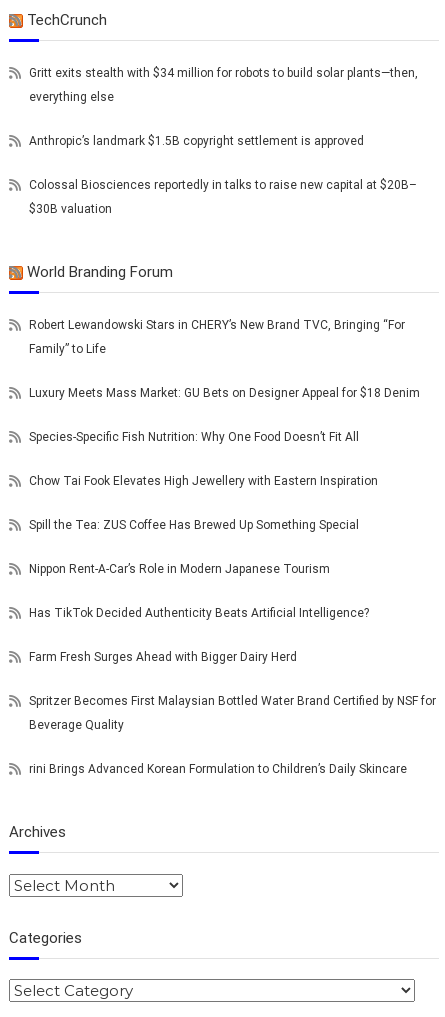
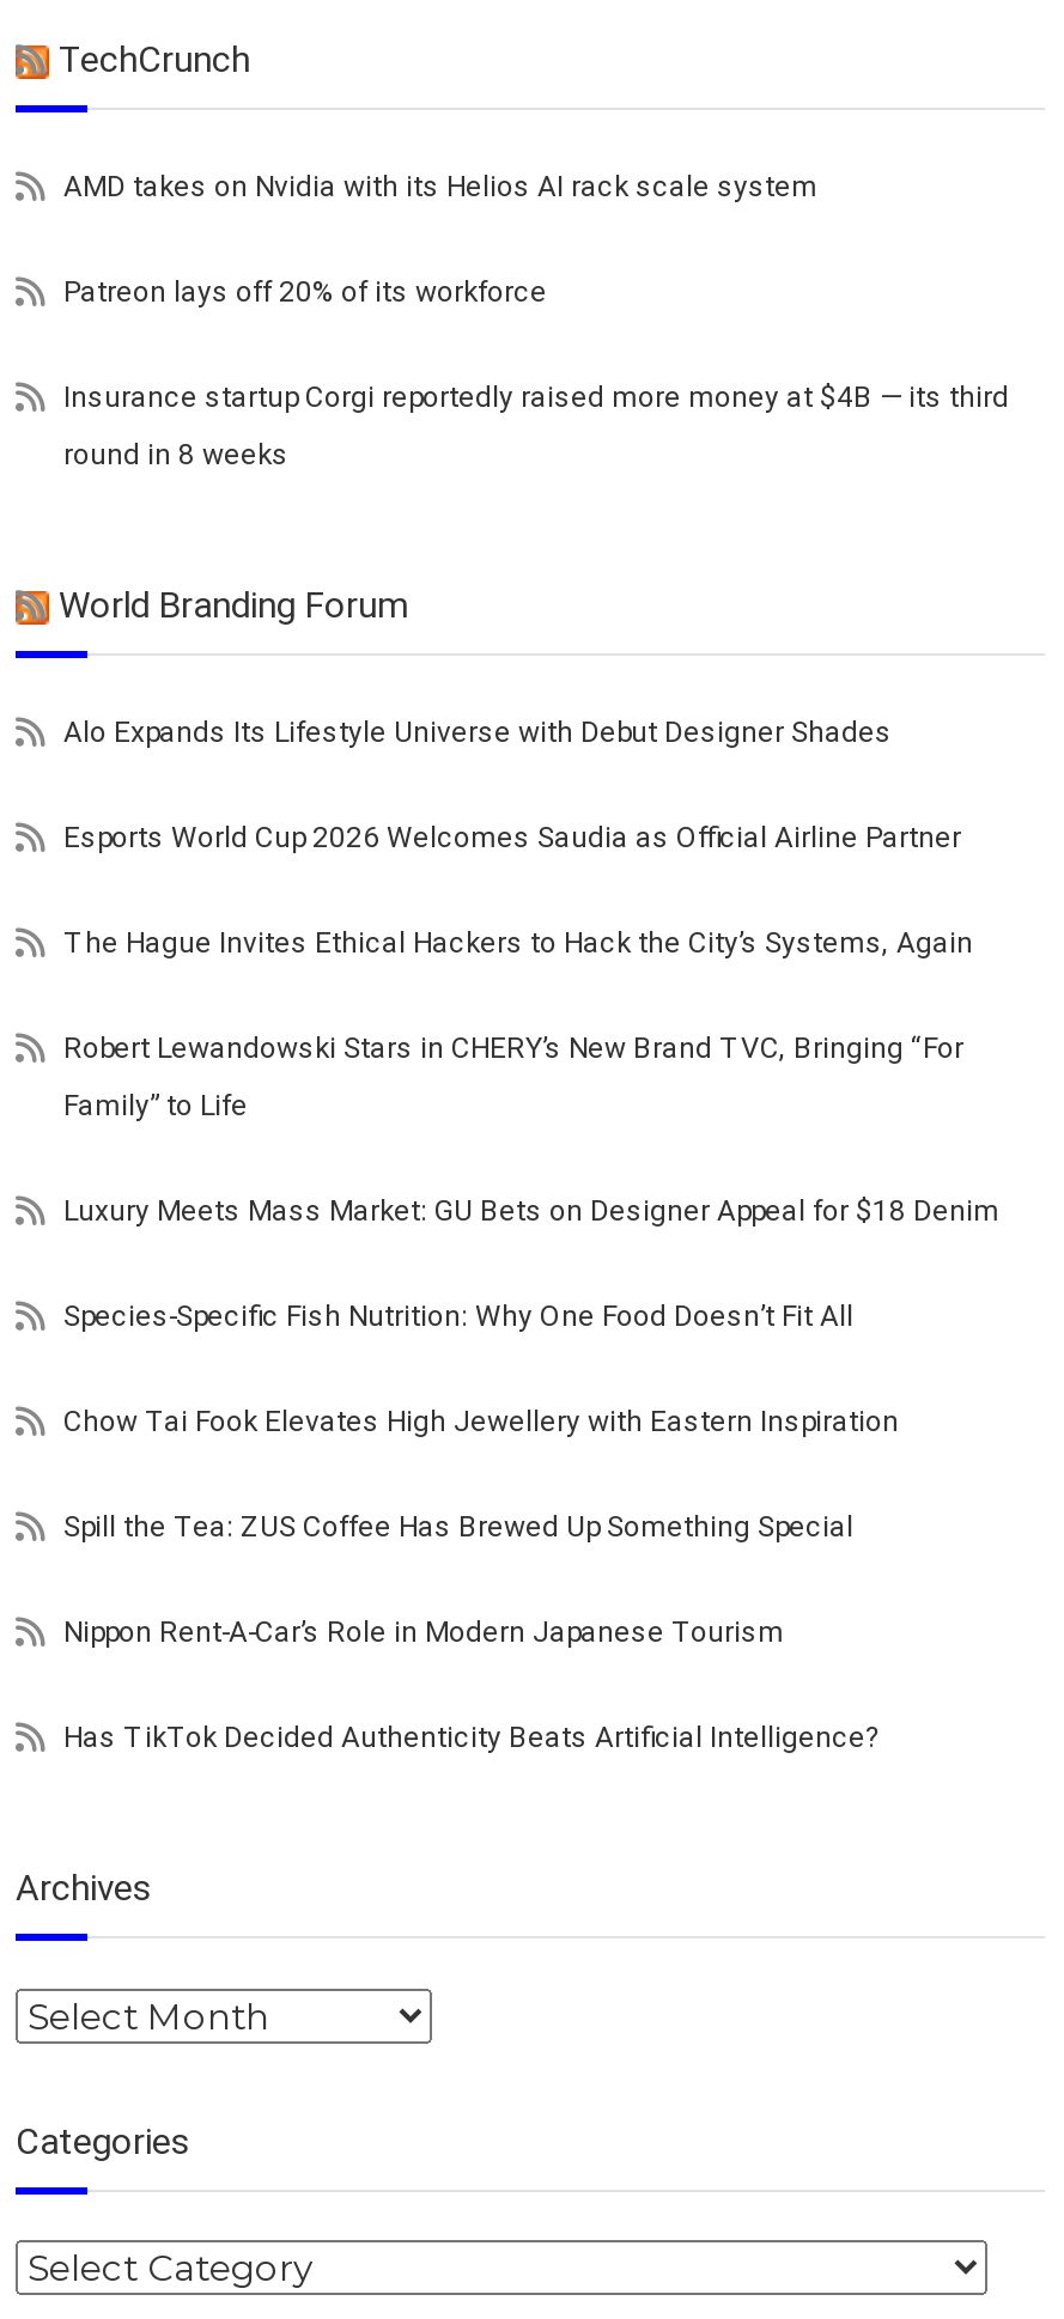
- Gritt exits stealth with $34 million for robots to build solar plants—then,
- everything else
- Anthropic’s landmark $1.5B copyright settlement is approved
- Colossal Biosciences reportedly in talks to raise new capital at $20B–
- $30B valuation
+ AMD takes on Nvidia with its Helios AI rack scale system
+ Patreon lays off 20% of its workforce
+ Insurance startup Corgi reportedly raised more money at $4B — its third
+ round in 8 weeks

+ Alo Expands Its Lifestyle Universe with Debut Designer Shades
+ Esports World Cup 2026 Welcomes Saudia as Official Airline Partner
+ The Hague Invites Ethical Hackers to Hack the City’s Systems, Again

moved down: Robert Lewandowski Stars in CHERY’s New Brand TVC, Bringing “For | Family” to Life | Luxury Meets Mass Market: GU Bets on Designer Appeal for $18 Denim | Species-Specific Fish Nutrition: Why One Food Doesn’t Fit All | Chow Tai Fook Elevates High Jewellery with Eastern Inspiration | Spill the Tea: ZUS Coffee Has Brewed Up Something Special | Nippon Rent-A-Car’s Role in Modern Japanese Tourism | Has TikTok Decided Authenticity Beats Artificial Intelligence?

- Farm Fresh Surges Ahead with Bigger Dairy Herd
- Spritzer Becomes First Malaysian Bottled Water Brand Certified by NSF for
- Beverage Quality
- rini Brings Advanced Korean Formulation to Children’s Daily Skincare
